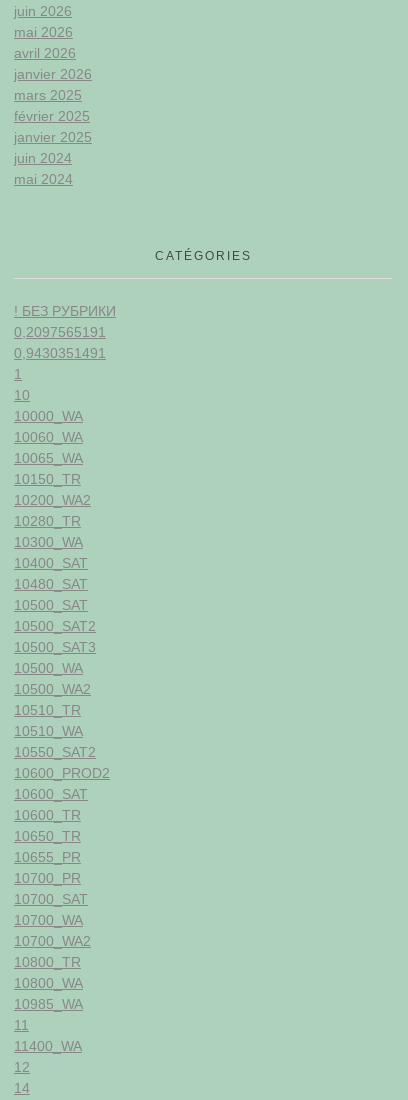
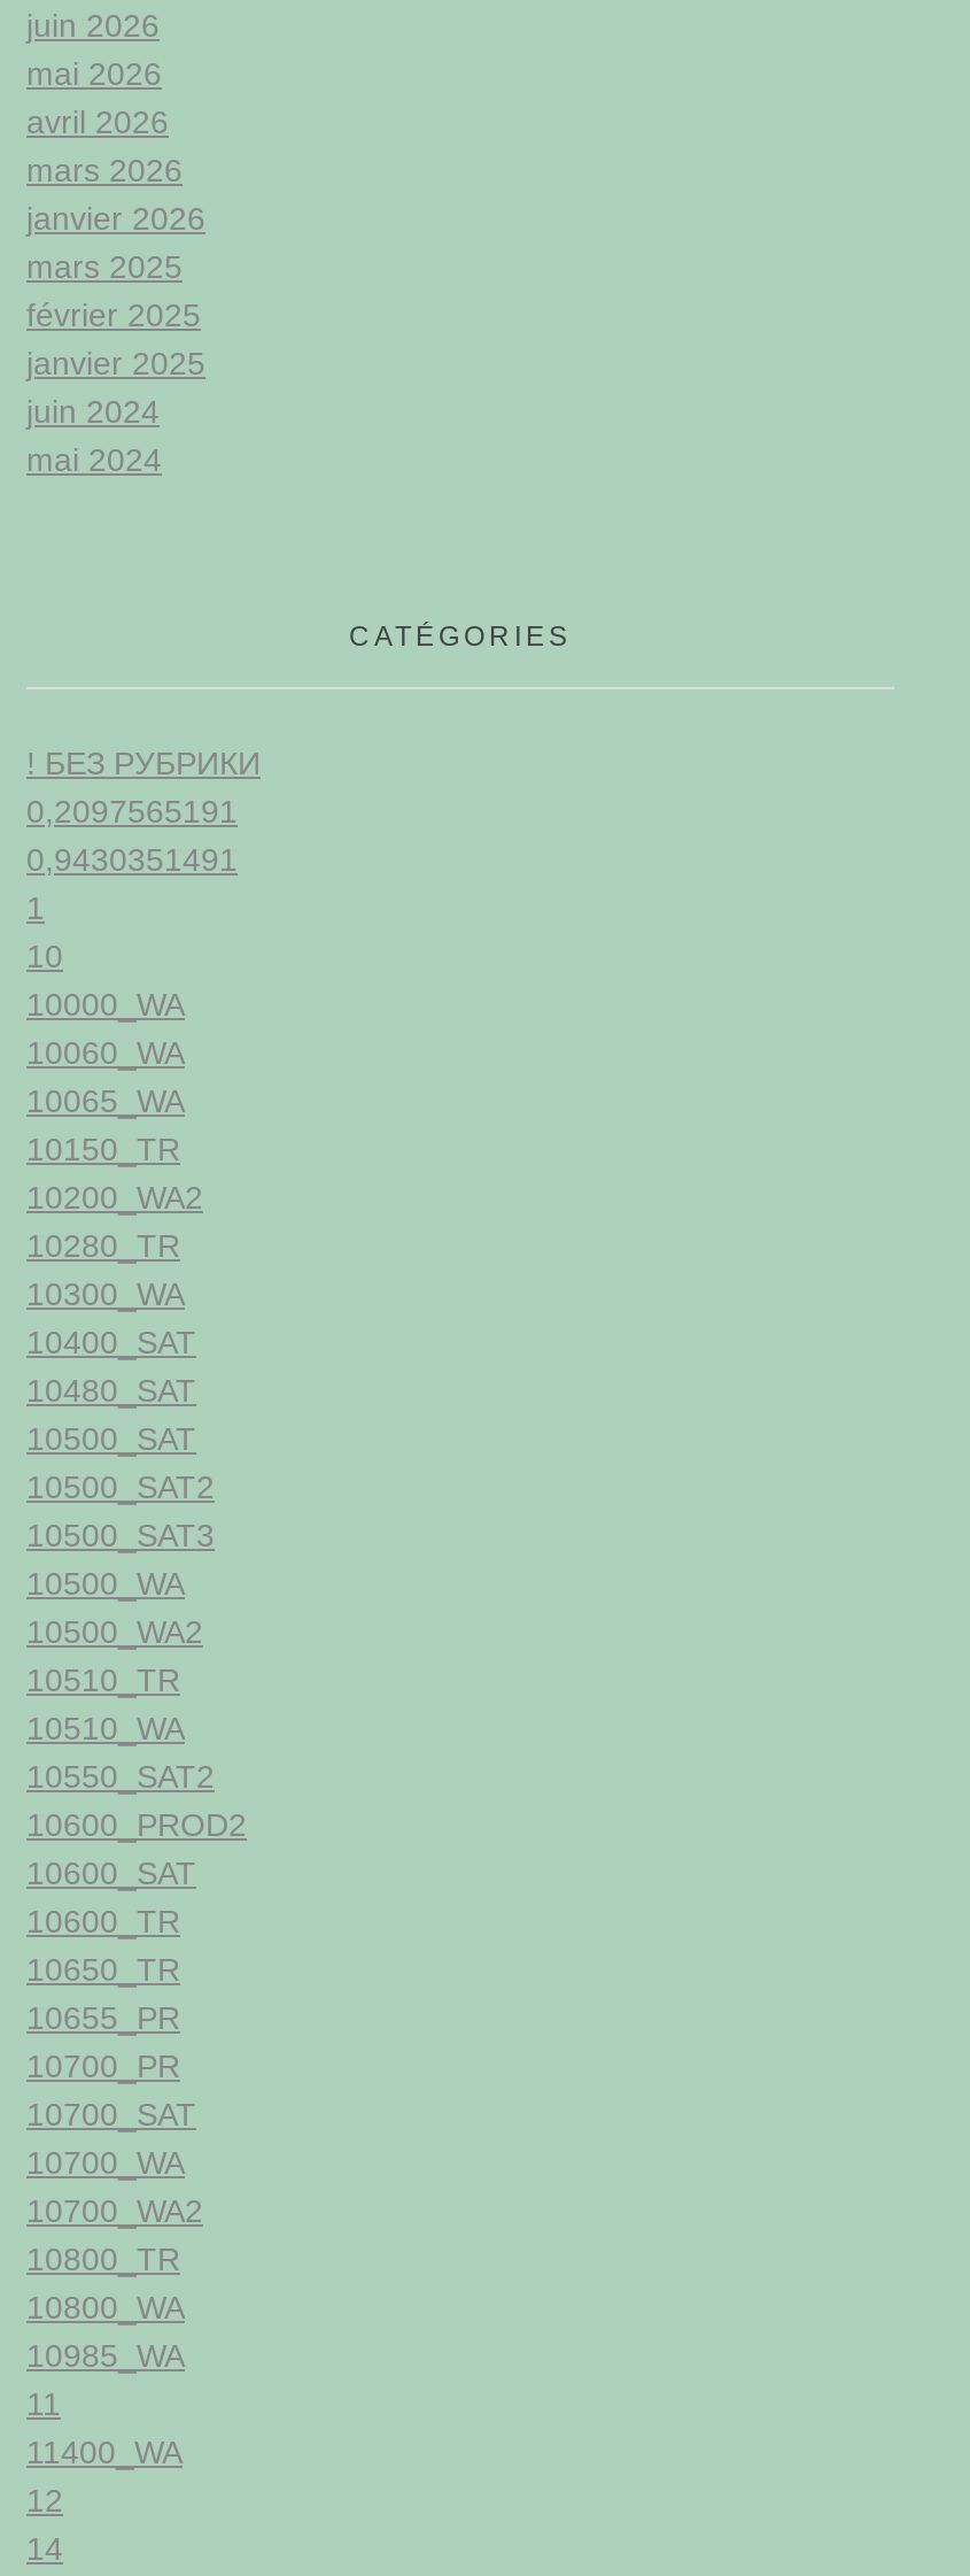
+ mars 2026
